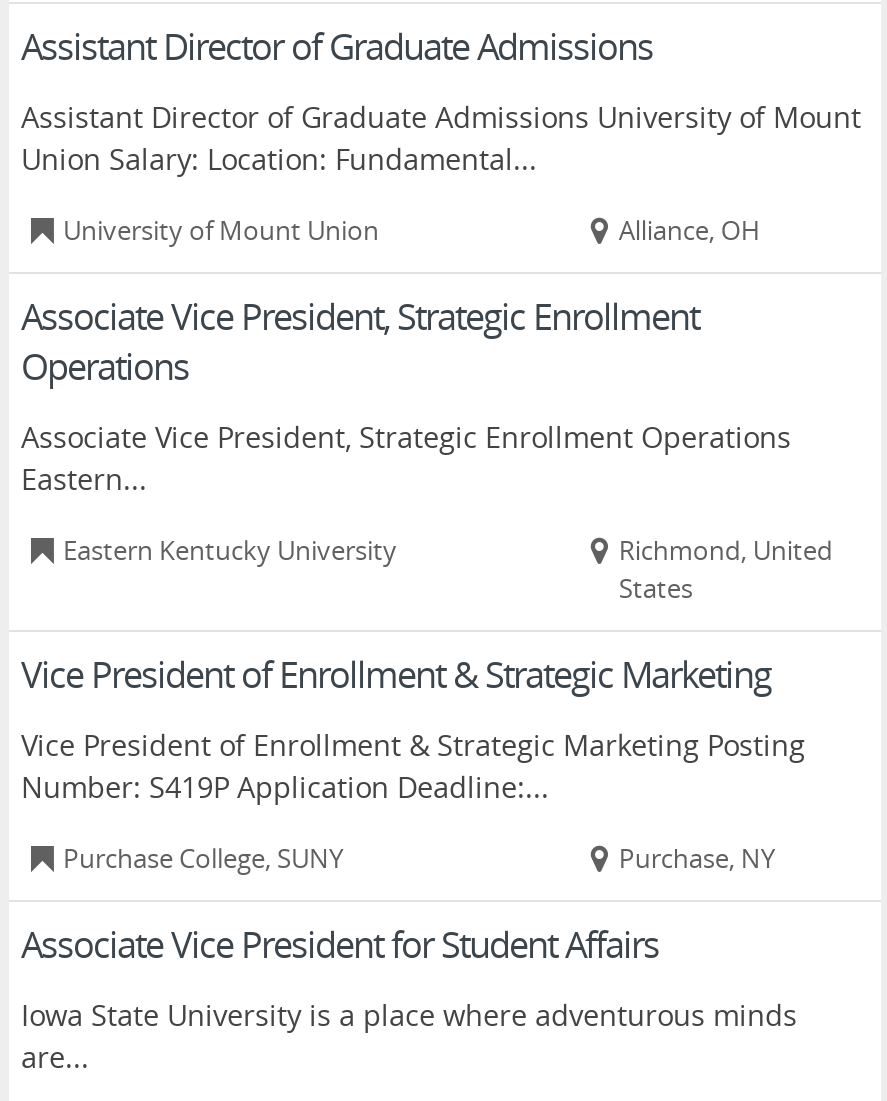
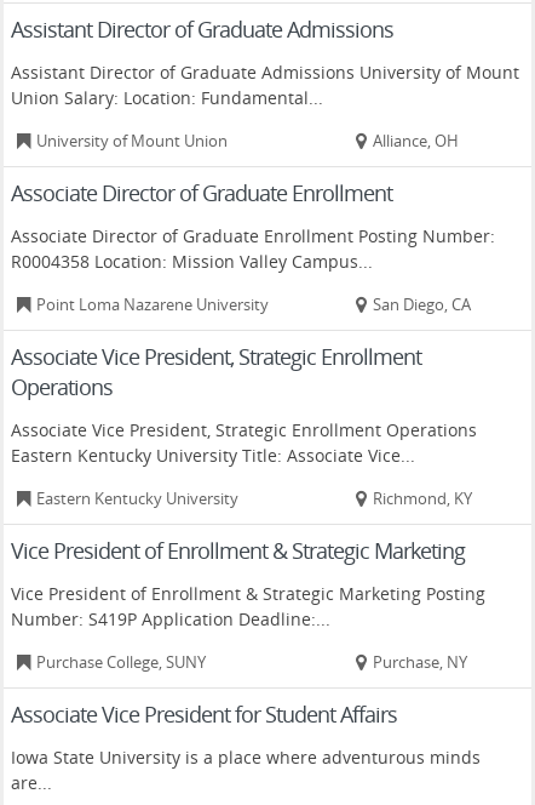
+ Associate Director of Graduate Enrollment
+ Associate Director of Graduate Enrollment Posting Number:
+ R0004358 Location: Mission Valley Campus...
+ Point Loma Nazarene University
+ San Diego, CA

moved down: Associate Vice President, Strategic Enrollment | Operations | Associate Vice President, Strategic Enrollment Operations

- Eastern...
+ Eastern Kentucky University Title: Associate Vice...

moved down: Eastern Kentucky University

- Richmond, United
- States
+ Richmond, KY
